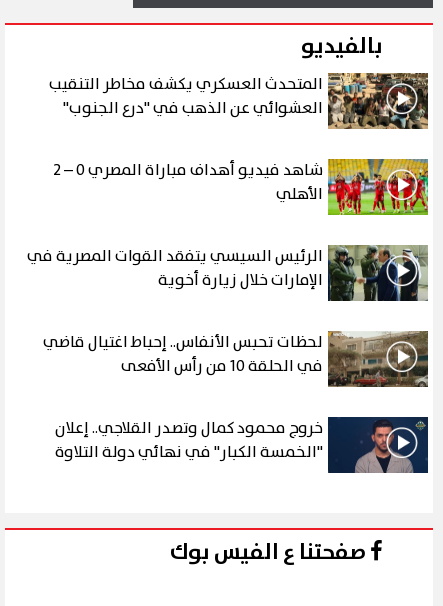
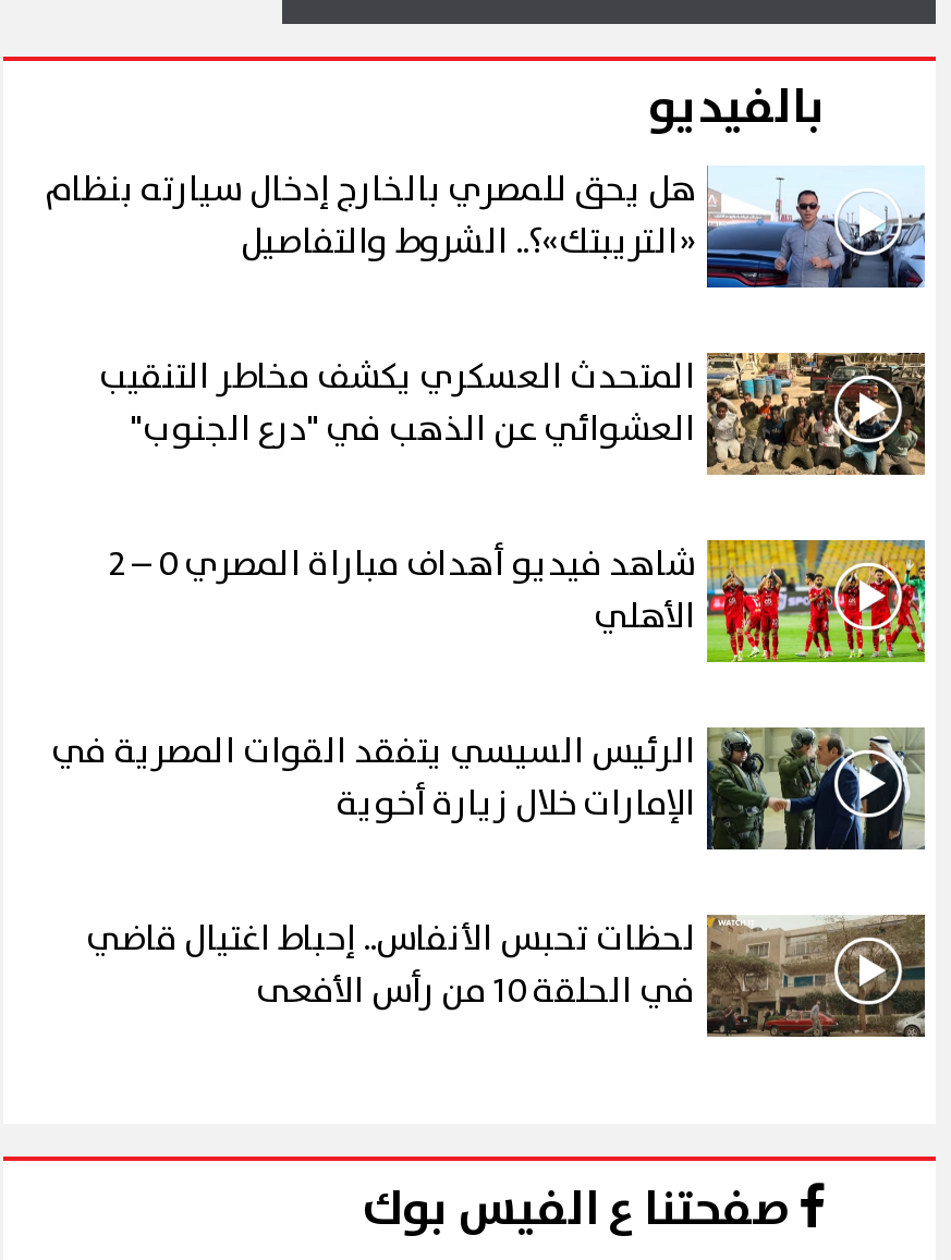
+ [image]
+ هل يحق للمصري بالخارج إدخال سيارته بنظام
+ «التريبتك»؟.. الشروط والتفاصيل

moved down: [image] | المتحدث العسكري يكشف مخاطر التنقيب | العشوائي عن الذهب في "درع الجنوب" | الأهلي | الرئيس السيسي يتفقد القوات المصرية في | الإمارات خلال زيارة أخوية | لحظات تحبس الأنفاس.. إحباط اغتيال قاضي

moved down: [image]

- [image]
- خروج محمود كمال وتصدر القلاجي.. إعلان
- "الخمسة الكبار" في نهائي دولة التلاوة
